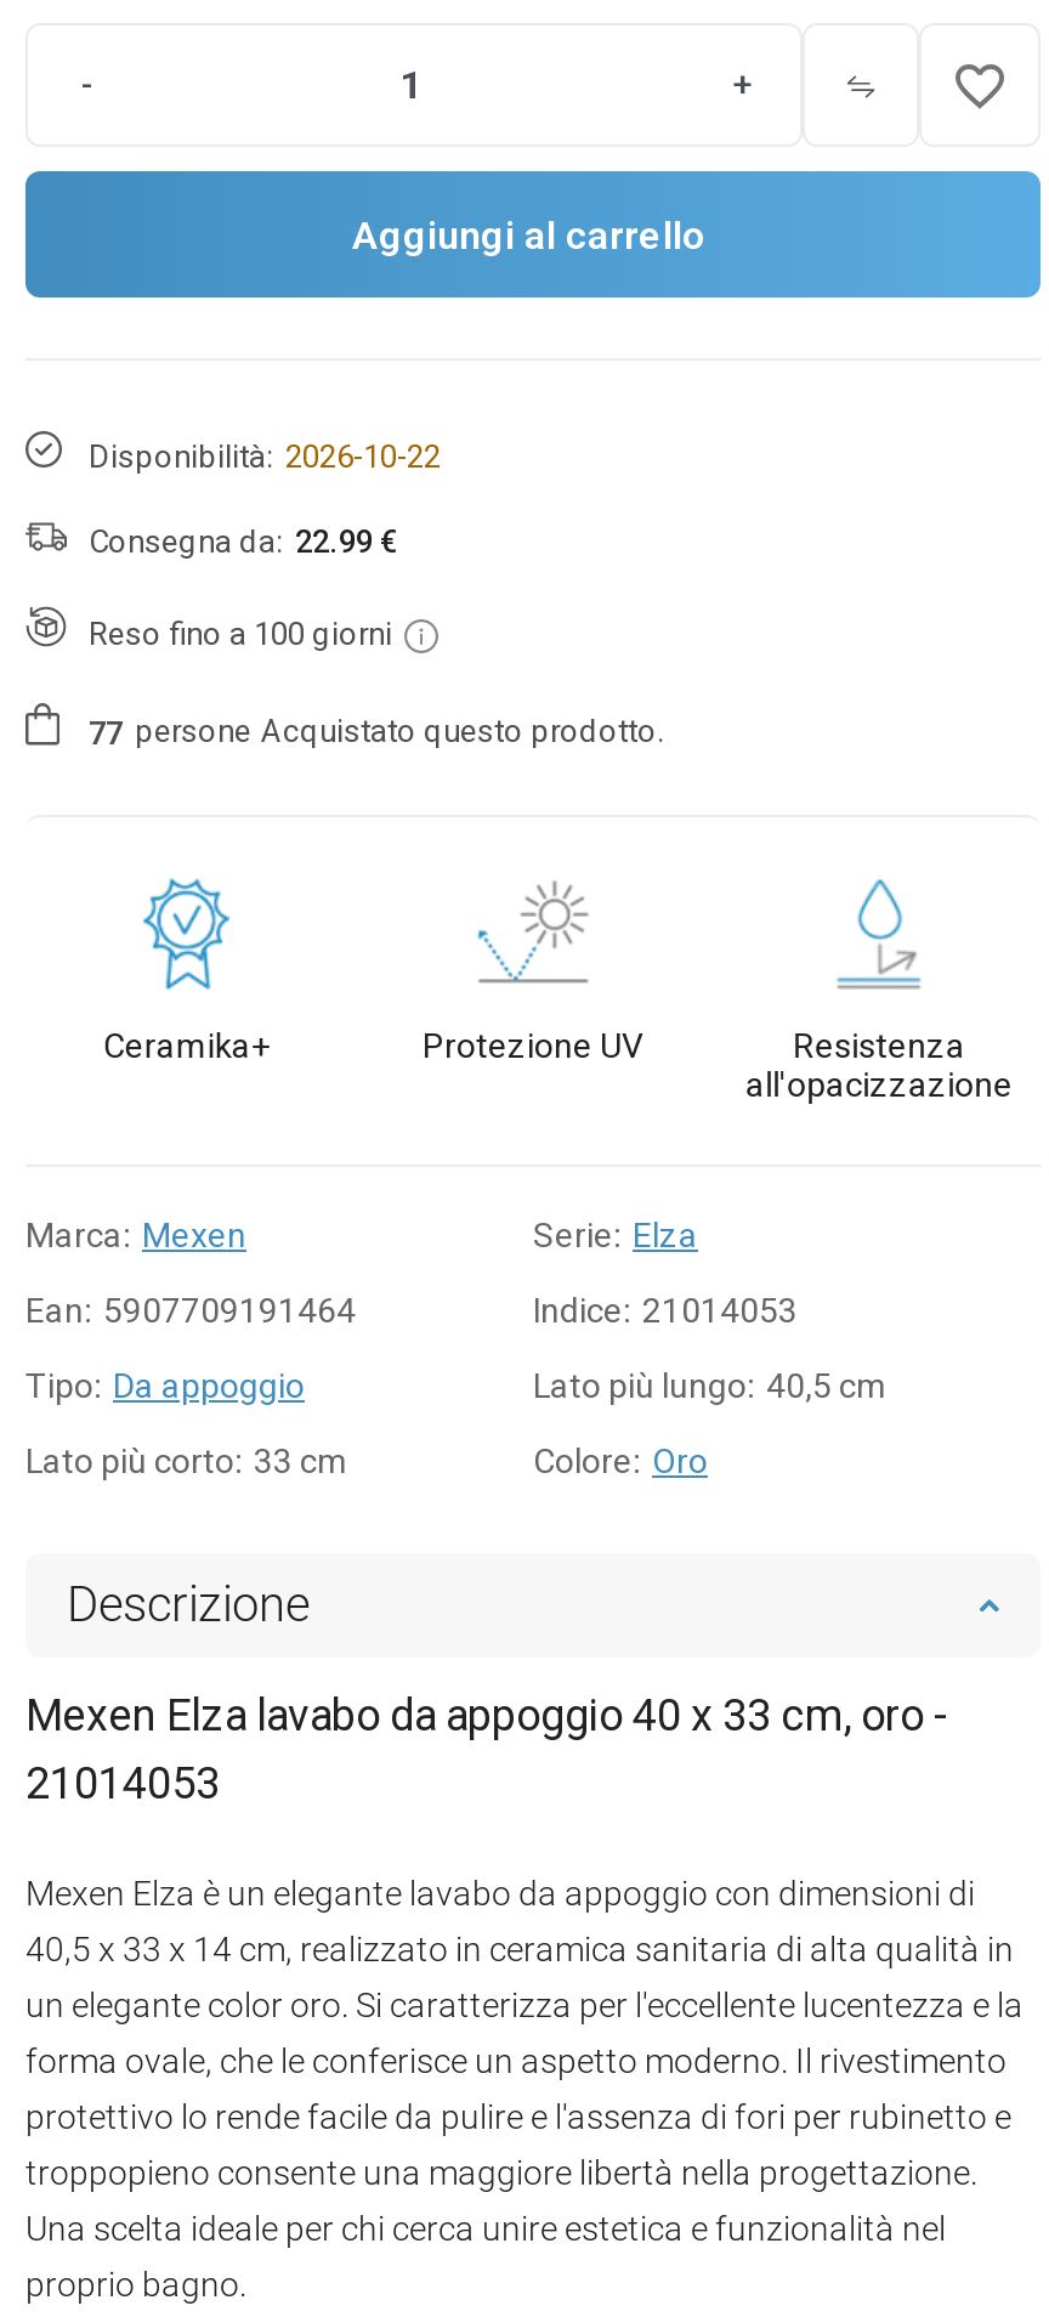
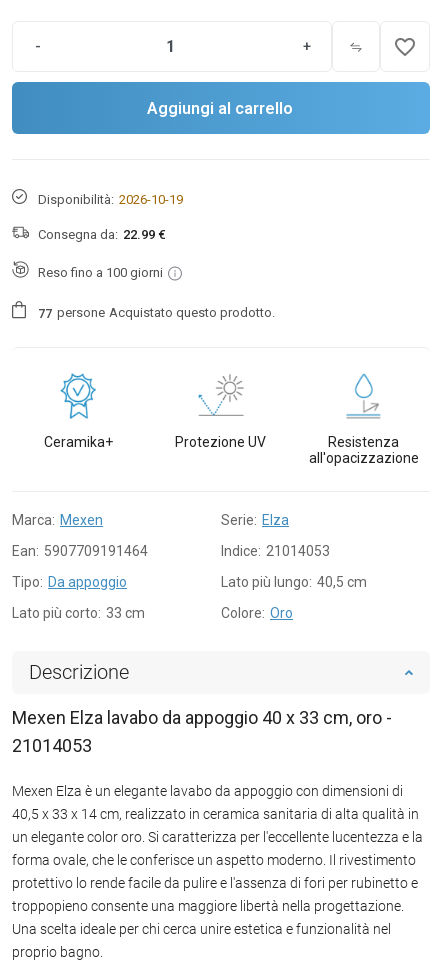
- Disponibilità: 2026-10-22
+ Disponibilità: 2026-10-19
